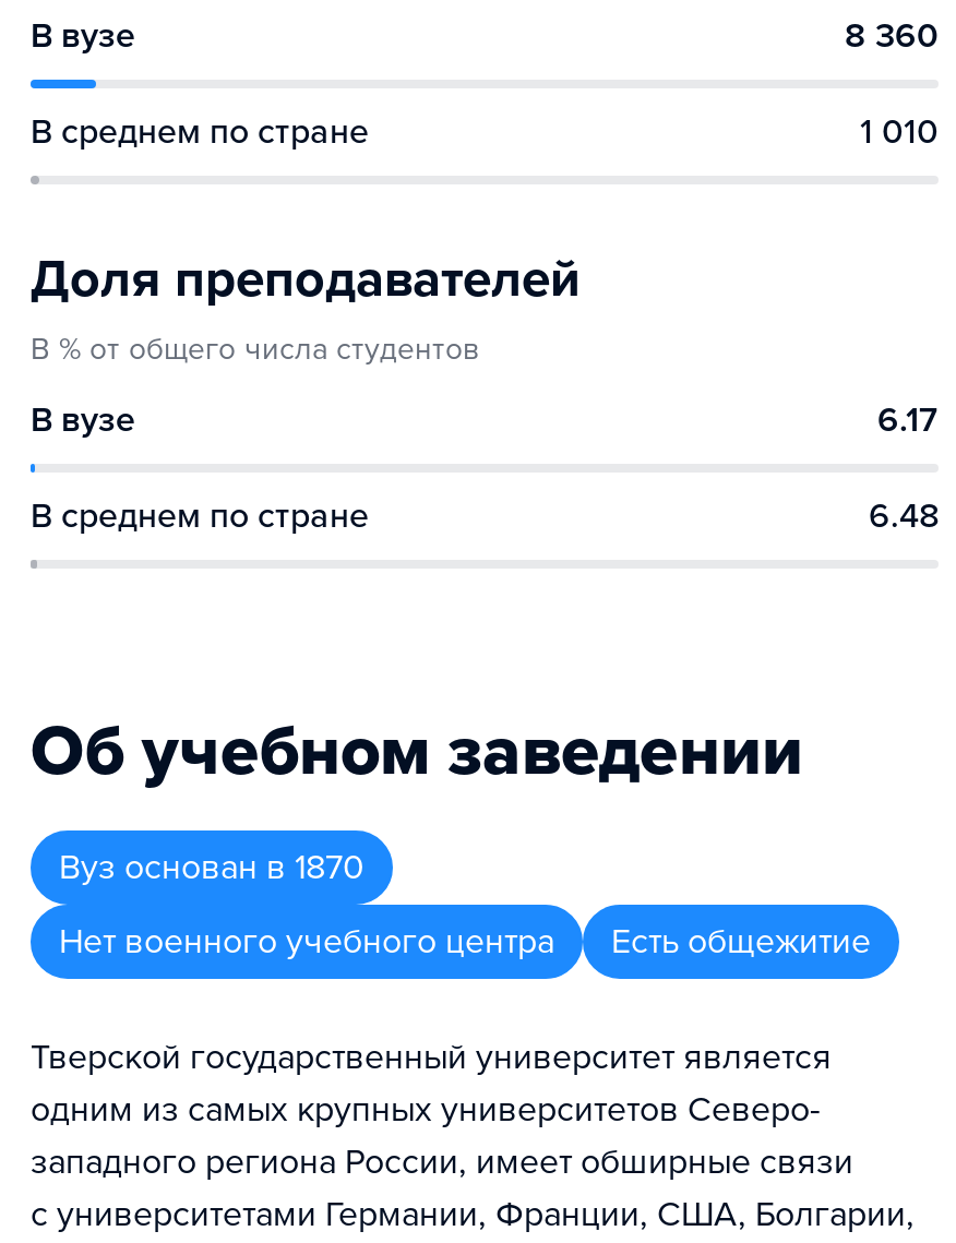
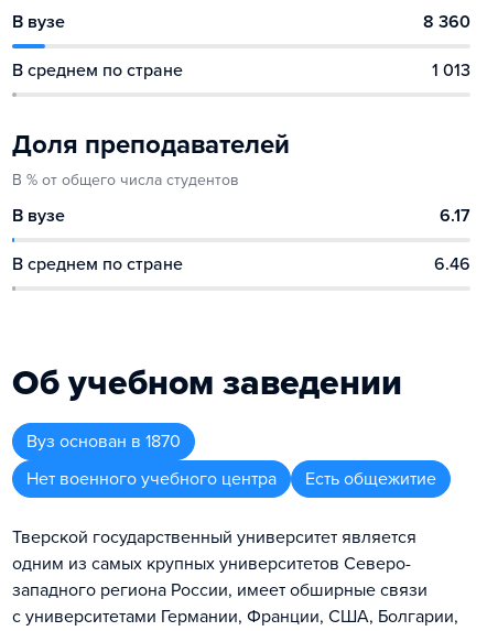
- 1 010
+ 1 013

- 6.48
+ 6.46
